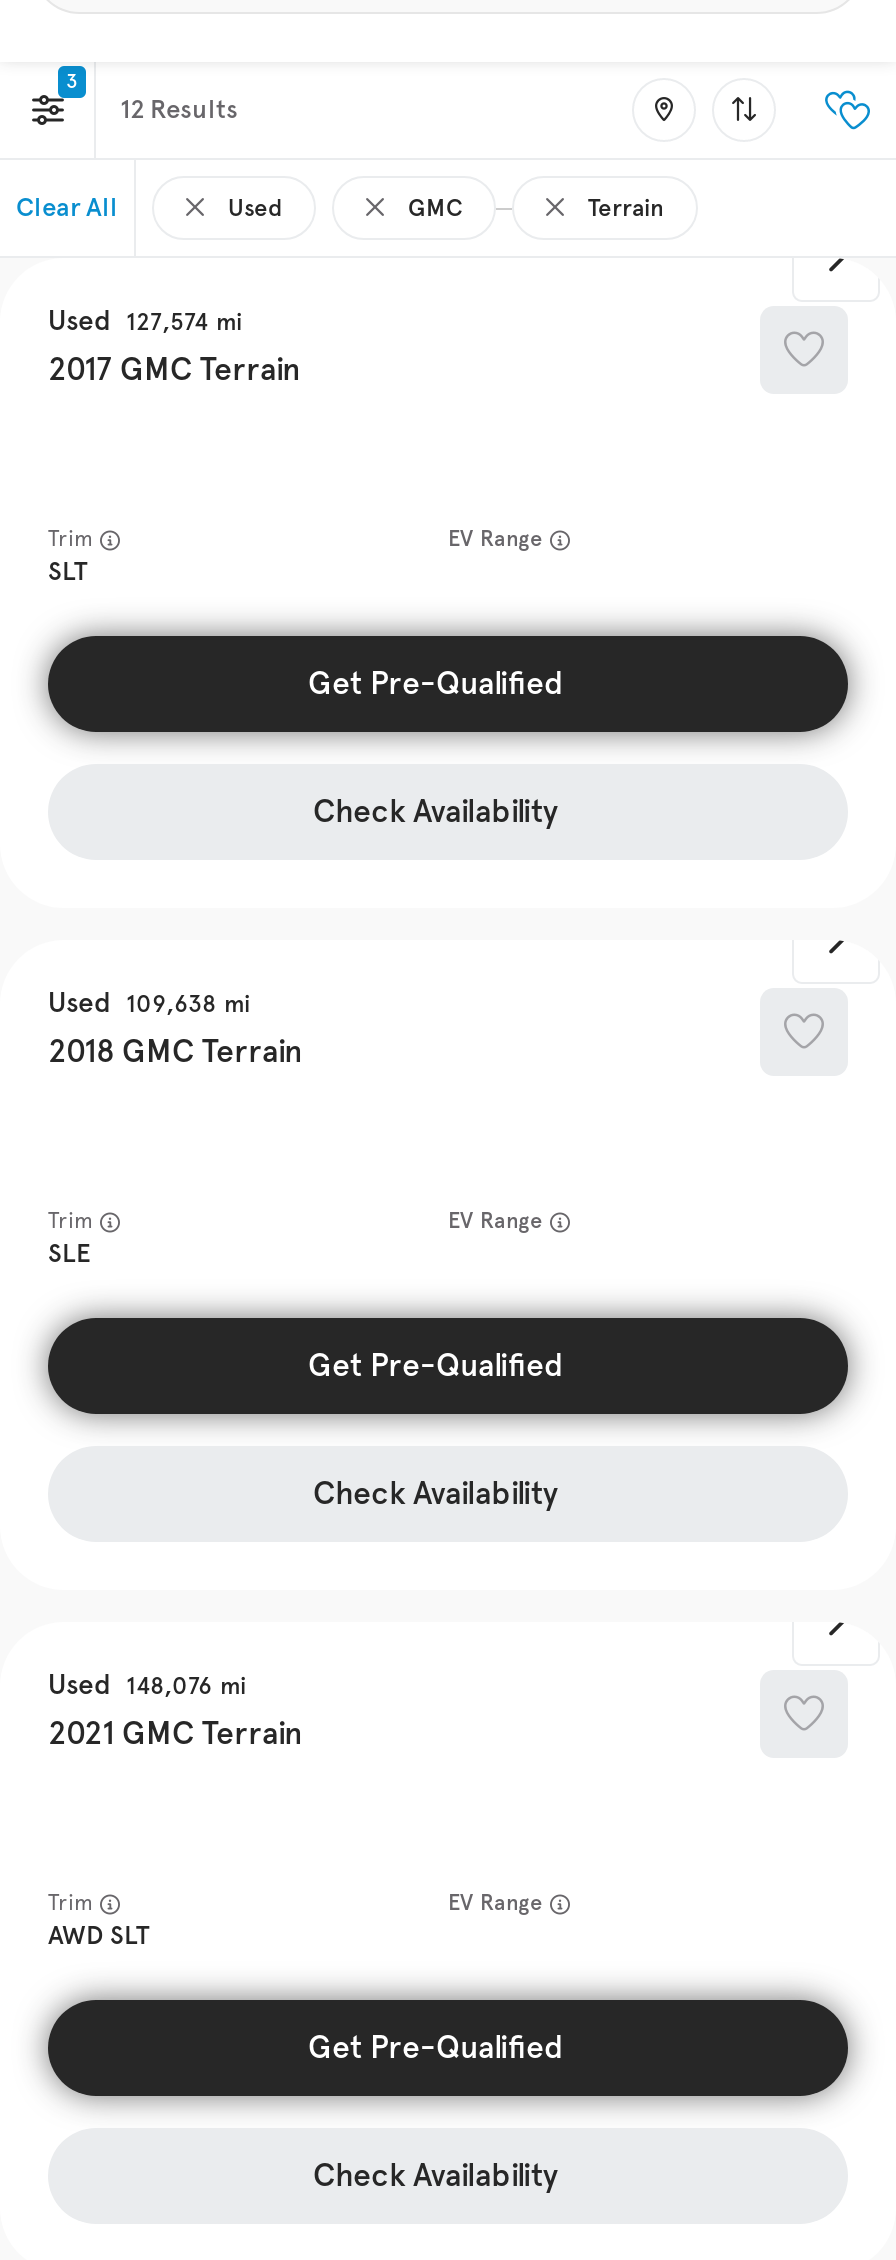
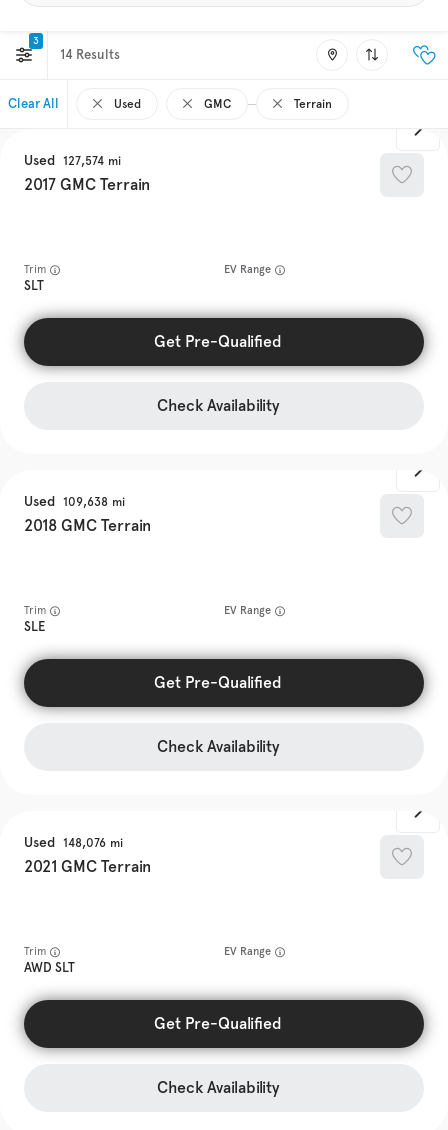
- 12
+ 14
